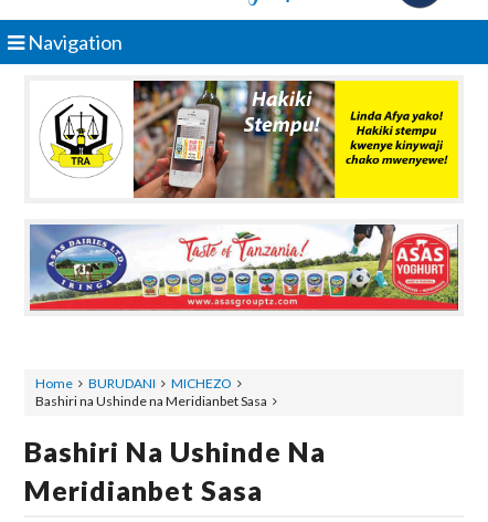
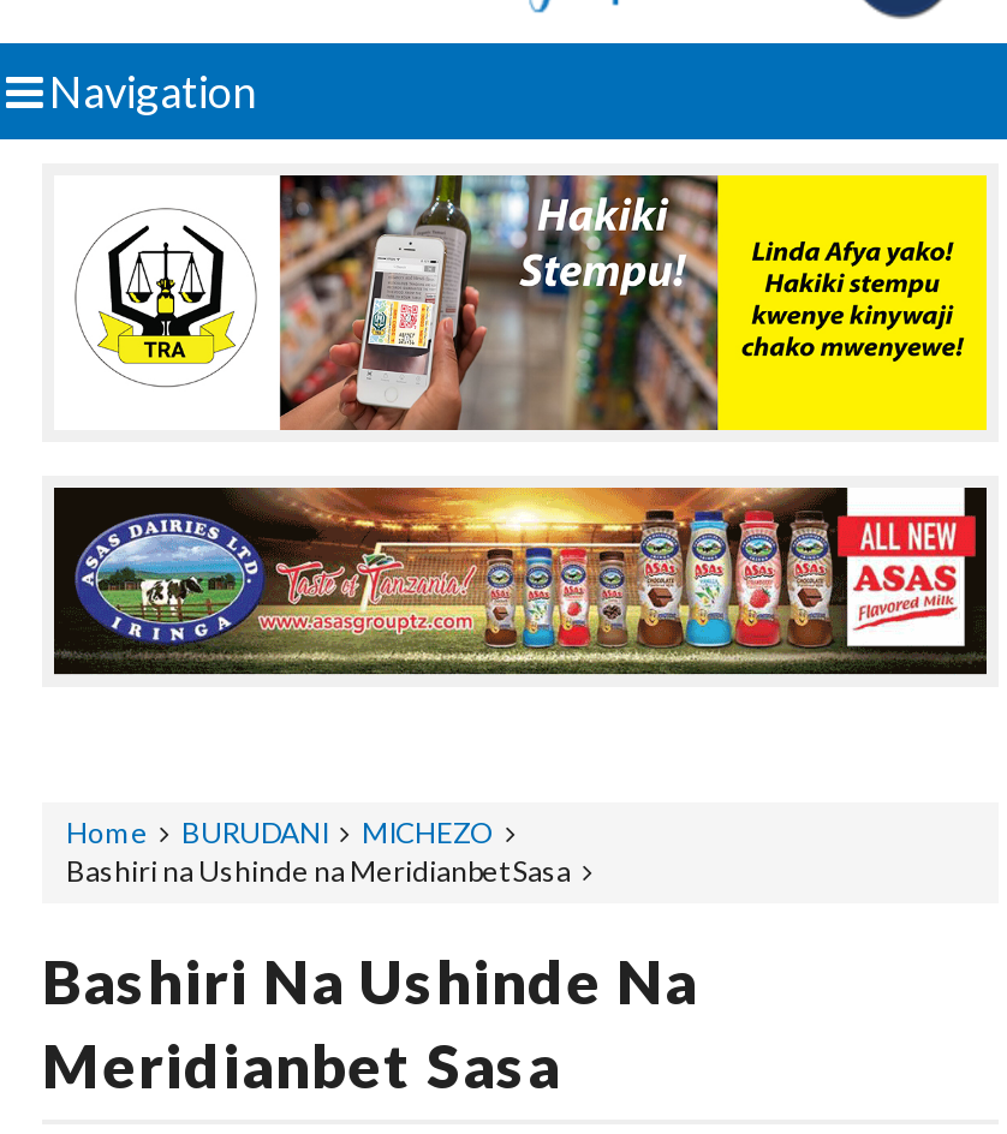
- [image]
+ [image]
